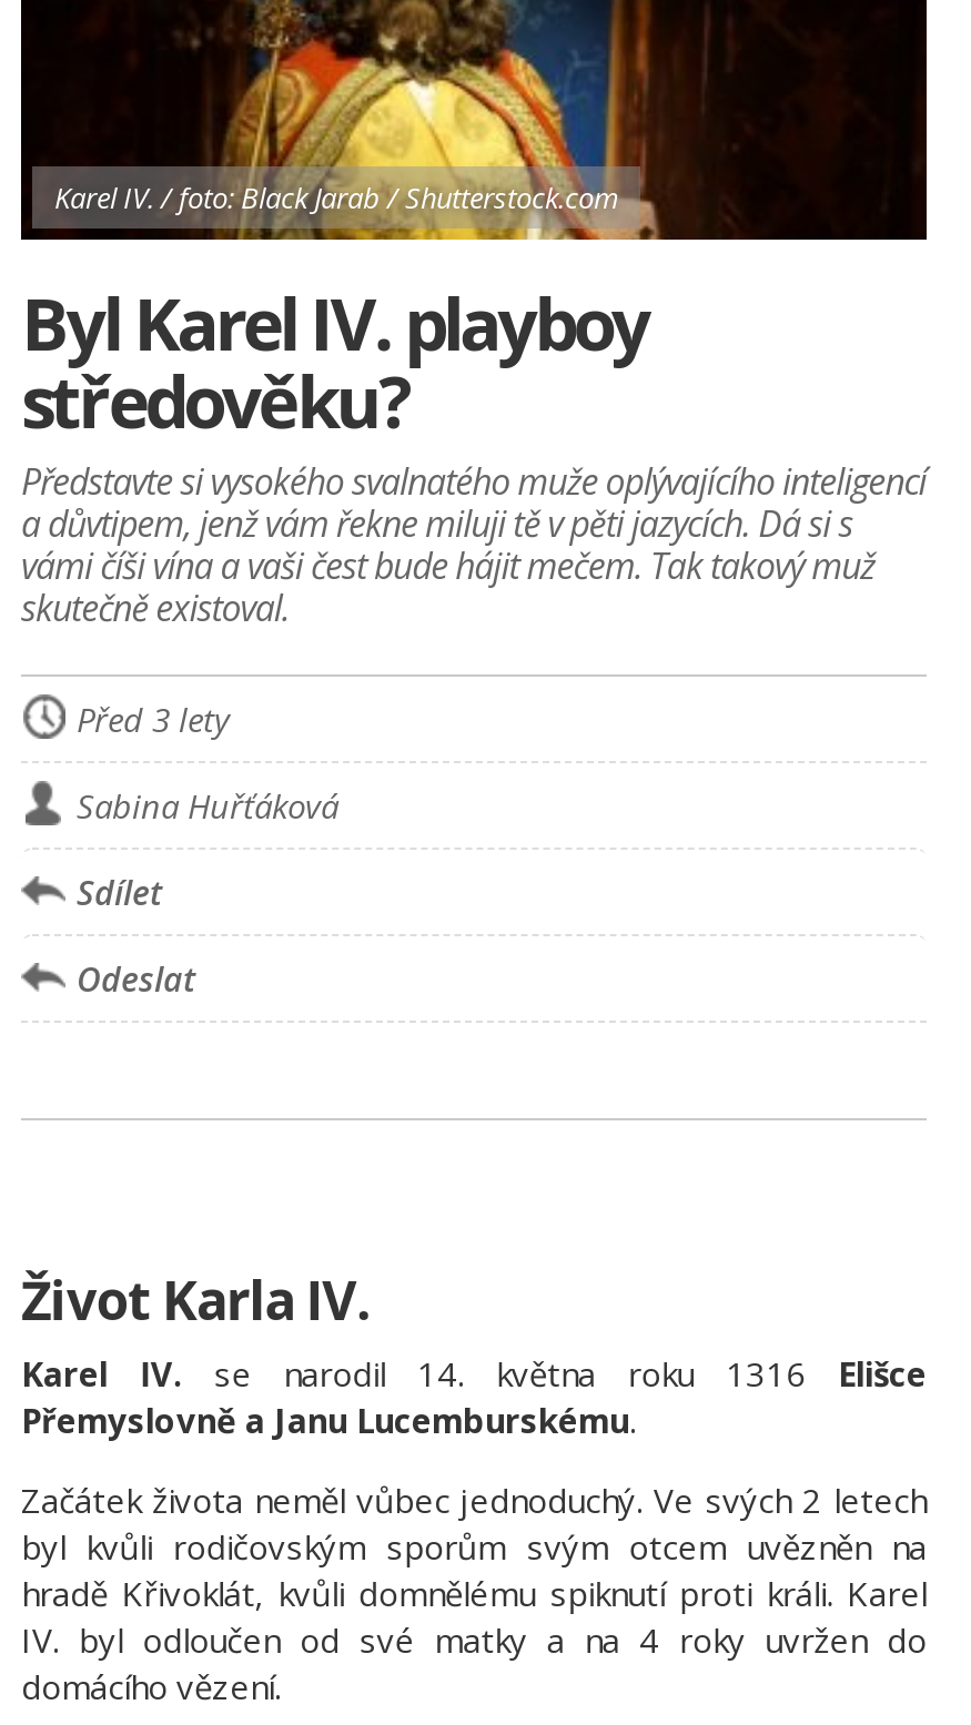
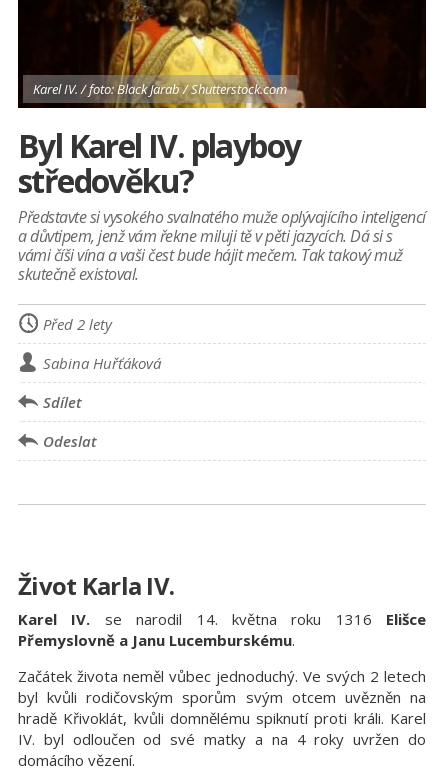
- Před 3 lety
+ Před 2 lety
